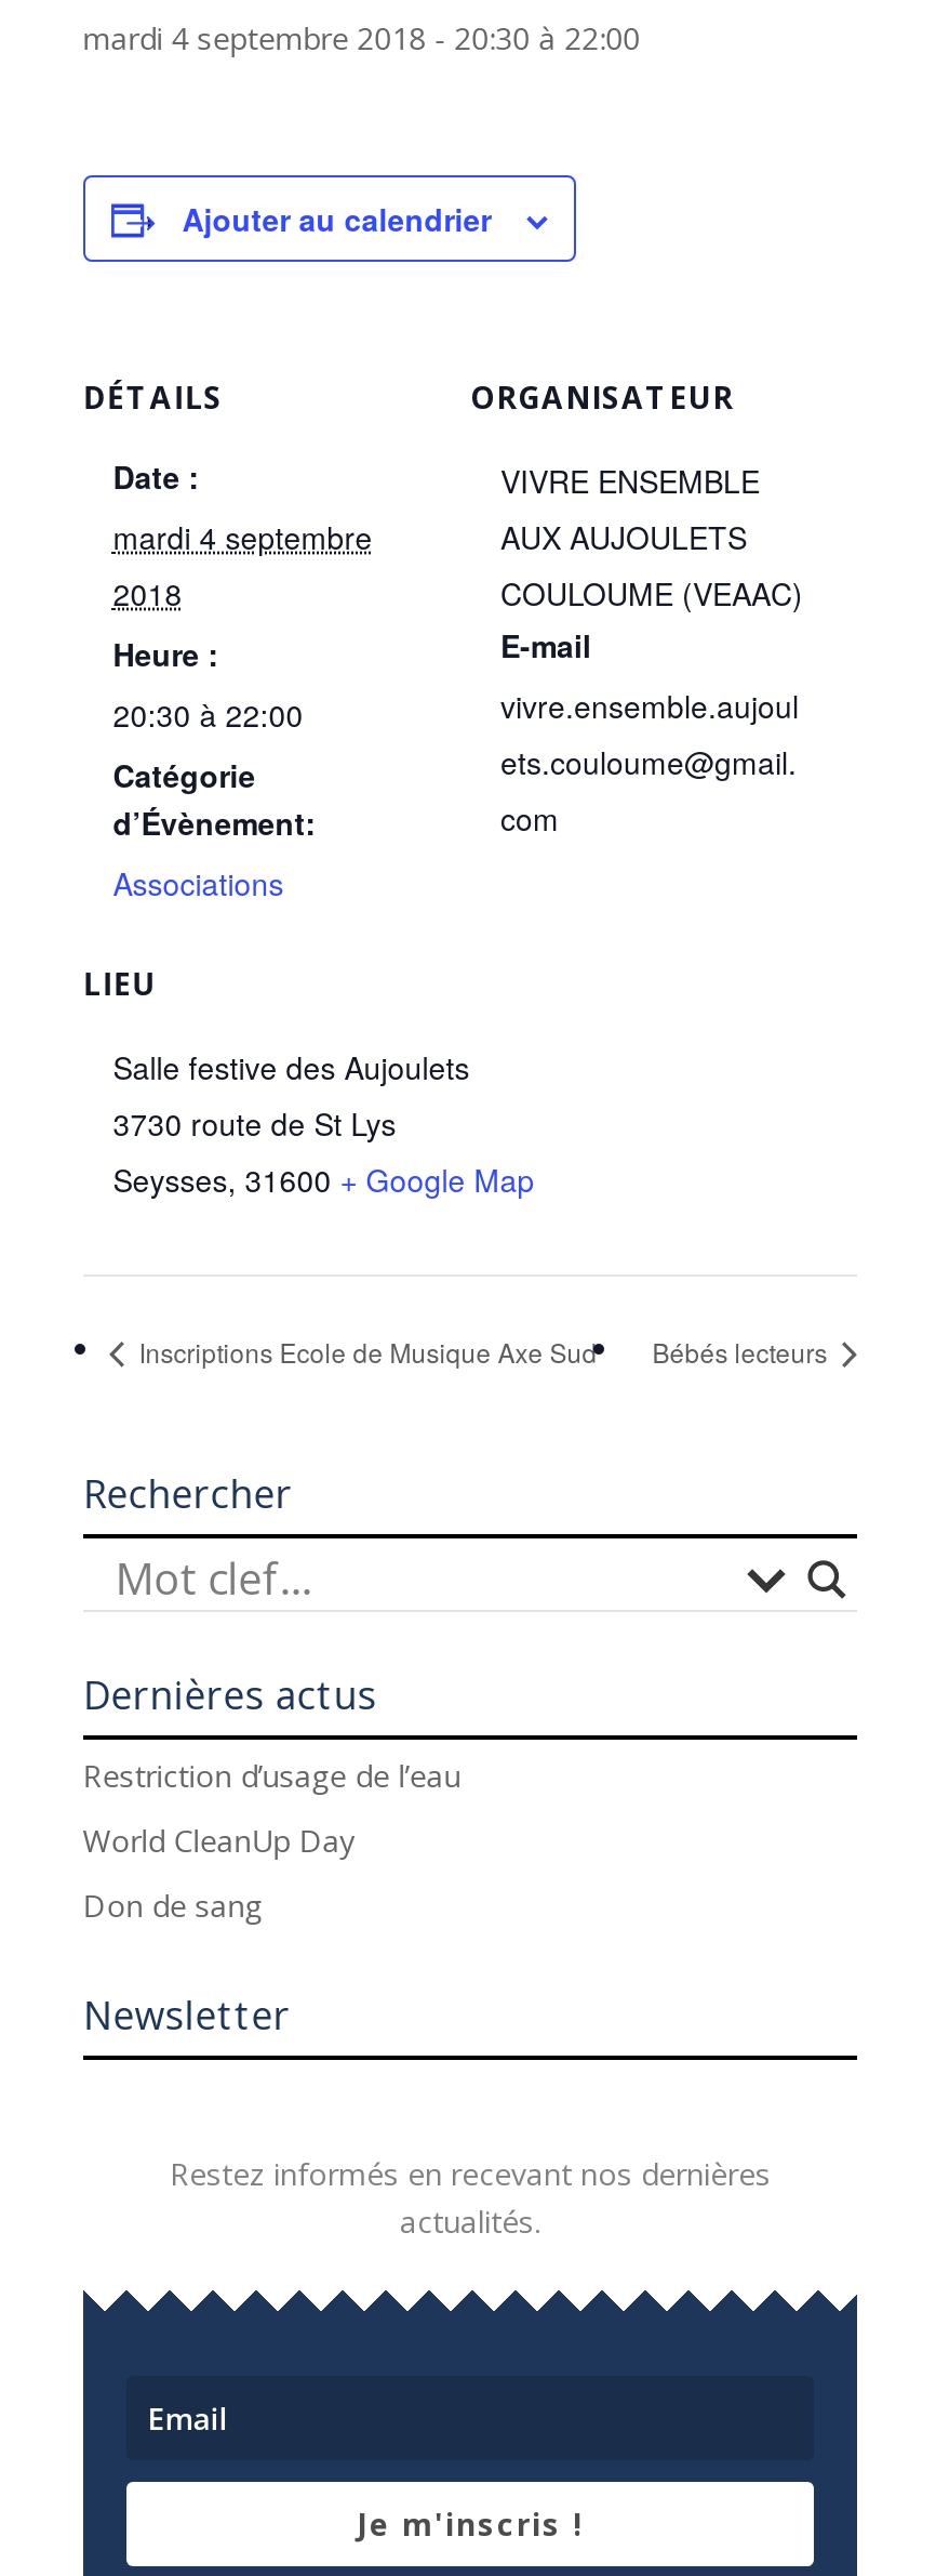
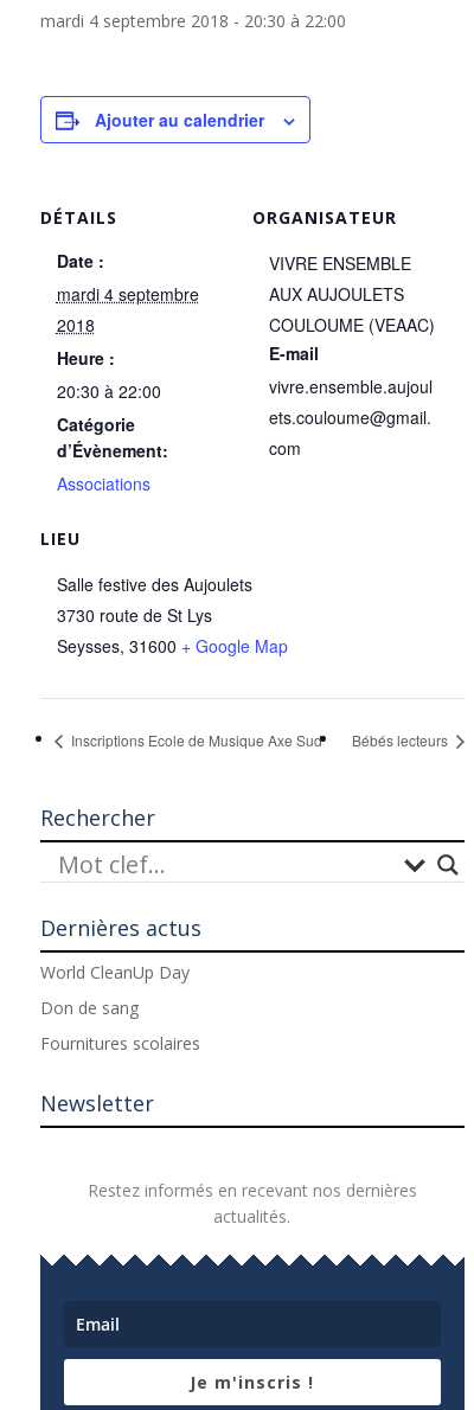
- Restriction d’usage de l’eau

moved up: World CleanUp Day | Don de sang

+ Fournitures scolaires
